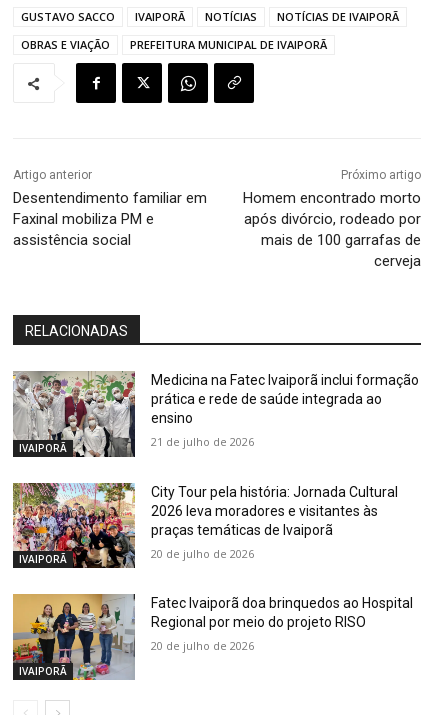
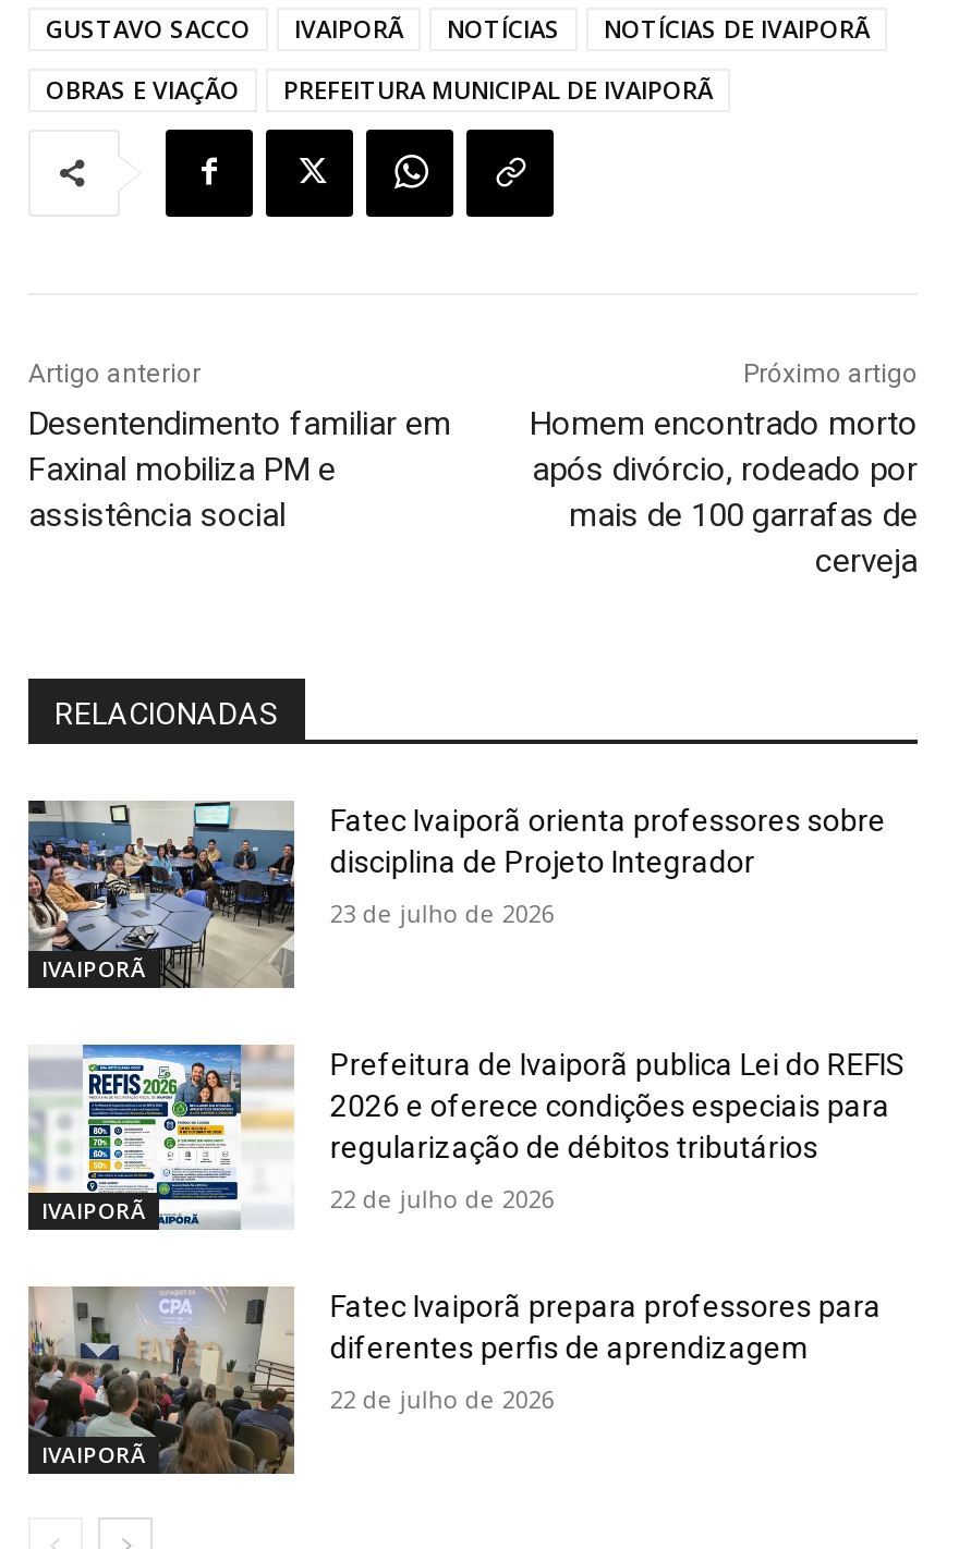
- [image]
- Medicina na Fatec Ivaiporã inclui formação
- prática e rede de saúde integrada ao
- ensino
+ [image]
+ Fatec Ivaiporã orienta professores sobre
+ disciplina de Projeto Integrador

- 21 de julho de 2026
+ 23 de julho de 2026

- [image]
- City Tour pela história: Jornada Cultural
- 2026 leva moradores e visitantes às
- praças temáticas de Ivaiporã
+ [image]
+ Prefeitura de Ivaiporã publica Lei do REFIS
+ 2026 e oferece condições especiais para
+ regularização de débitos tributários

- 20 de julho de 2026
+ 22 de julho de 2026

- [image]
- Fatec Ivaiporã doa brinquedos ao Hospital
- Regional por meio do projeto RISO
+ [image]
+ Fatec Ivaiporã prepara professores para
+ diferentes perfis de aprendizagem

- 20 de julho de 2026
+ 22 de julho de 2026
